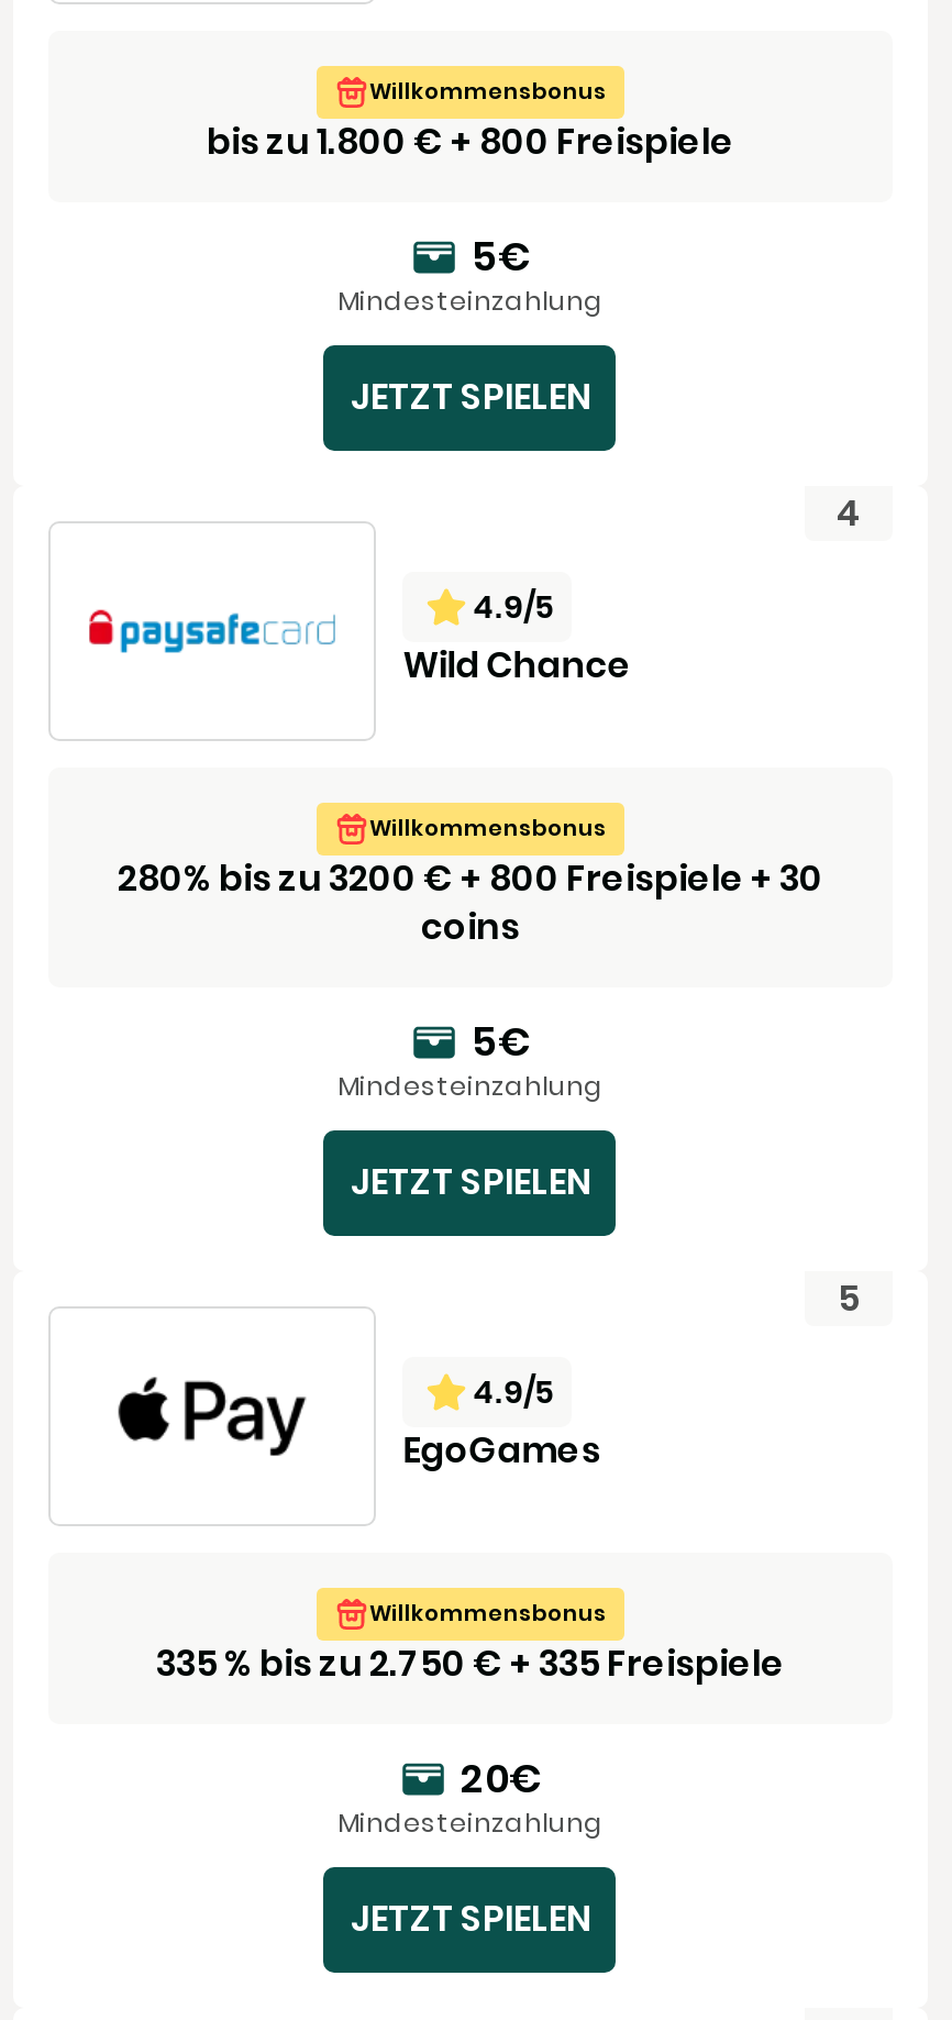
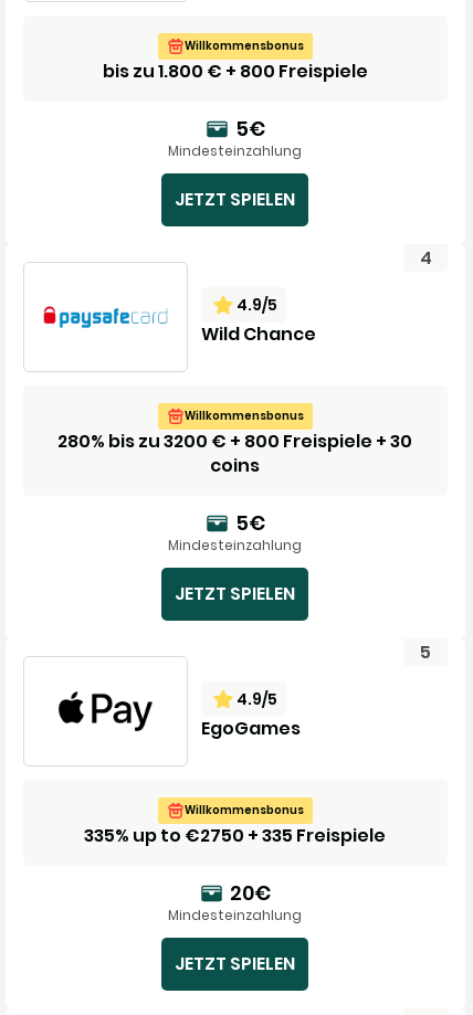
- 335 % bis zu 2.750 € + 335 Freispiele
+ 335% up to €2750 + 335 Freispiele
